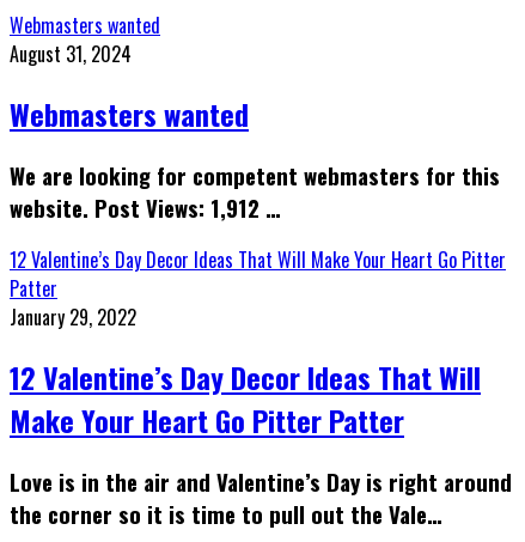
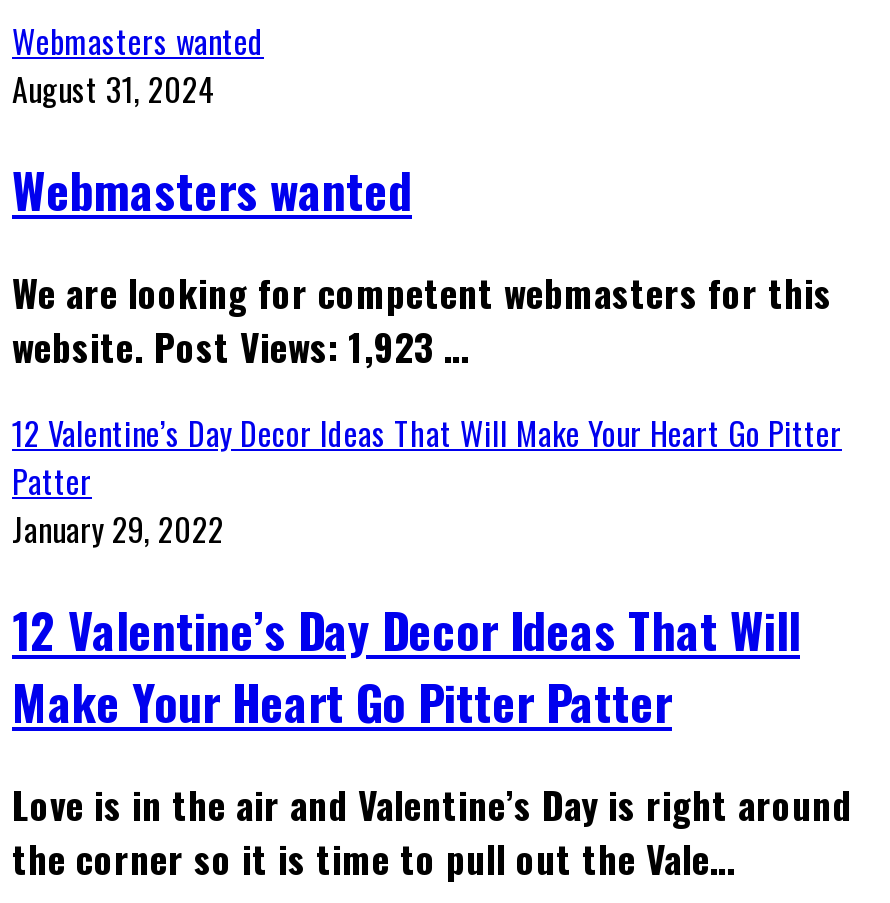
- website. Post Views: 1,912 …
+ website. Post Views: 1,923 …
